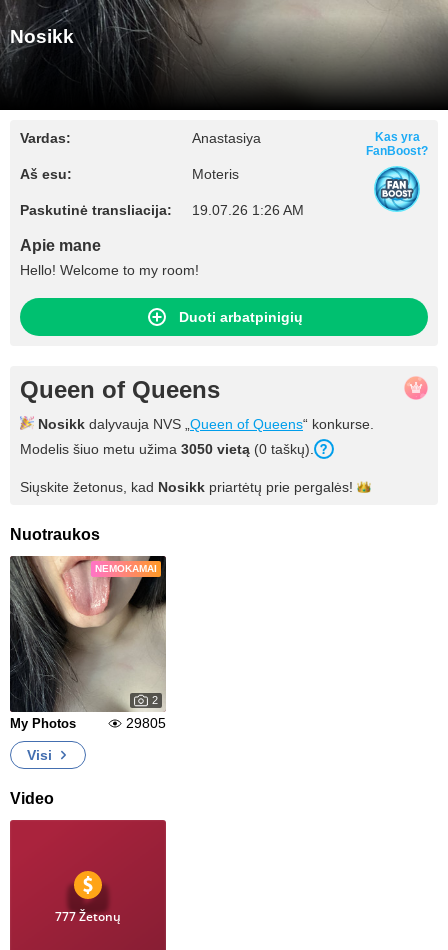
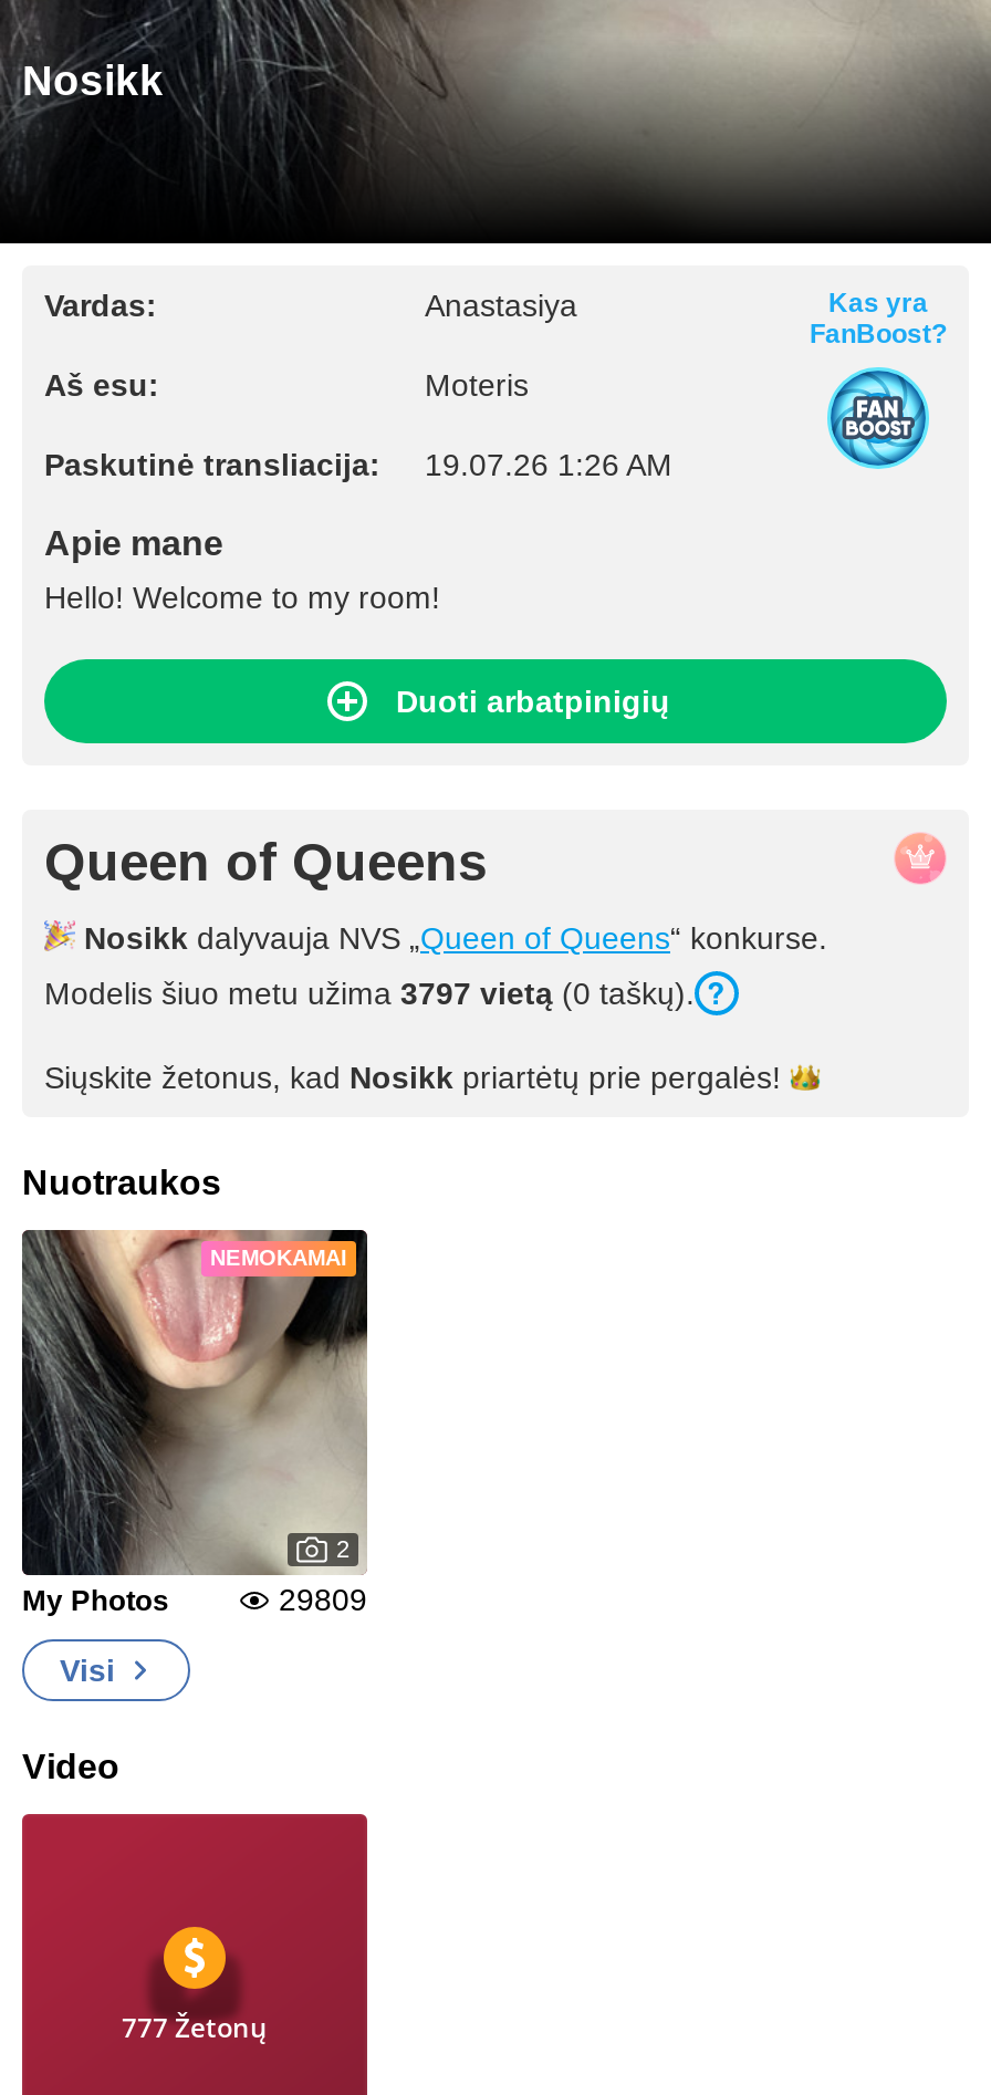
- Modelis šiuo metu užima 3050 vietą (0 taškų).
+ Modelis šiuo metu užima 3797 vietą (0 taškų).

- 29805
+ 29809
